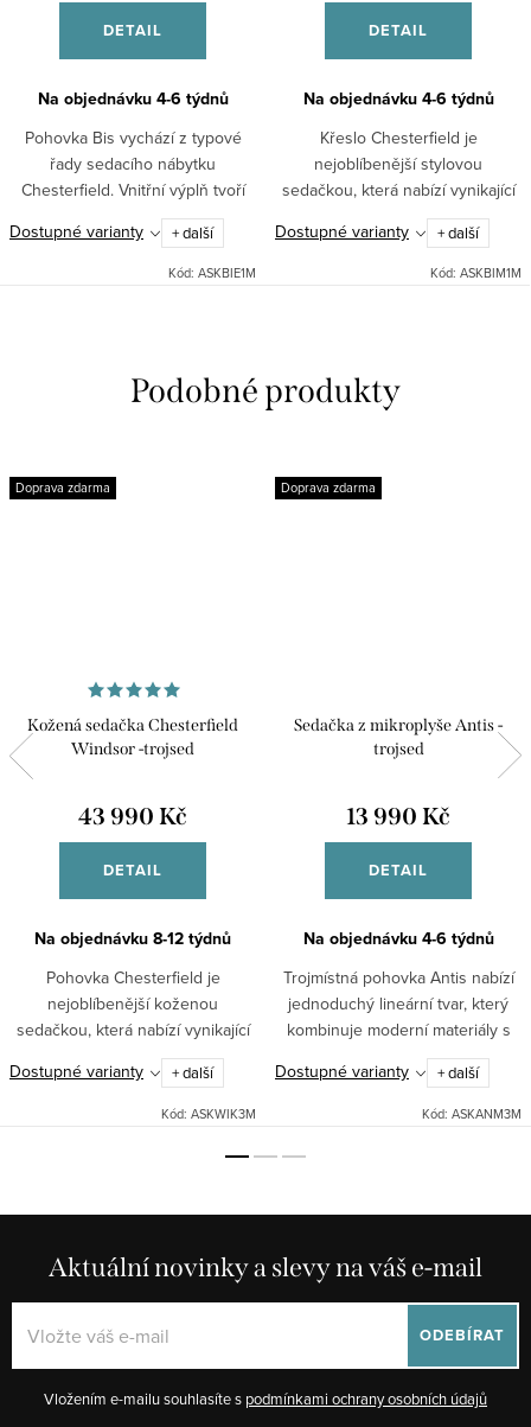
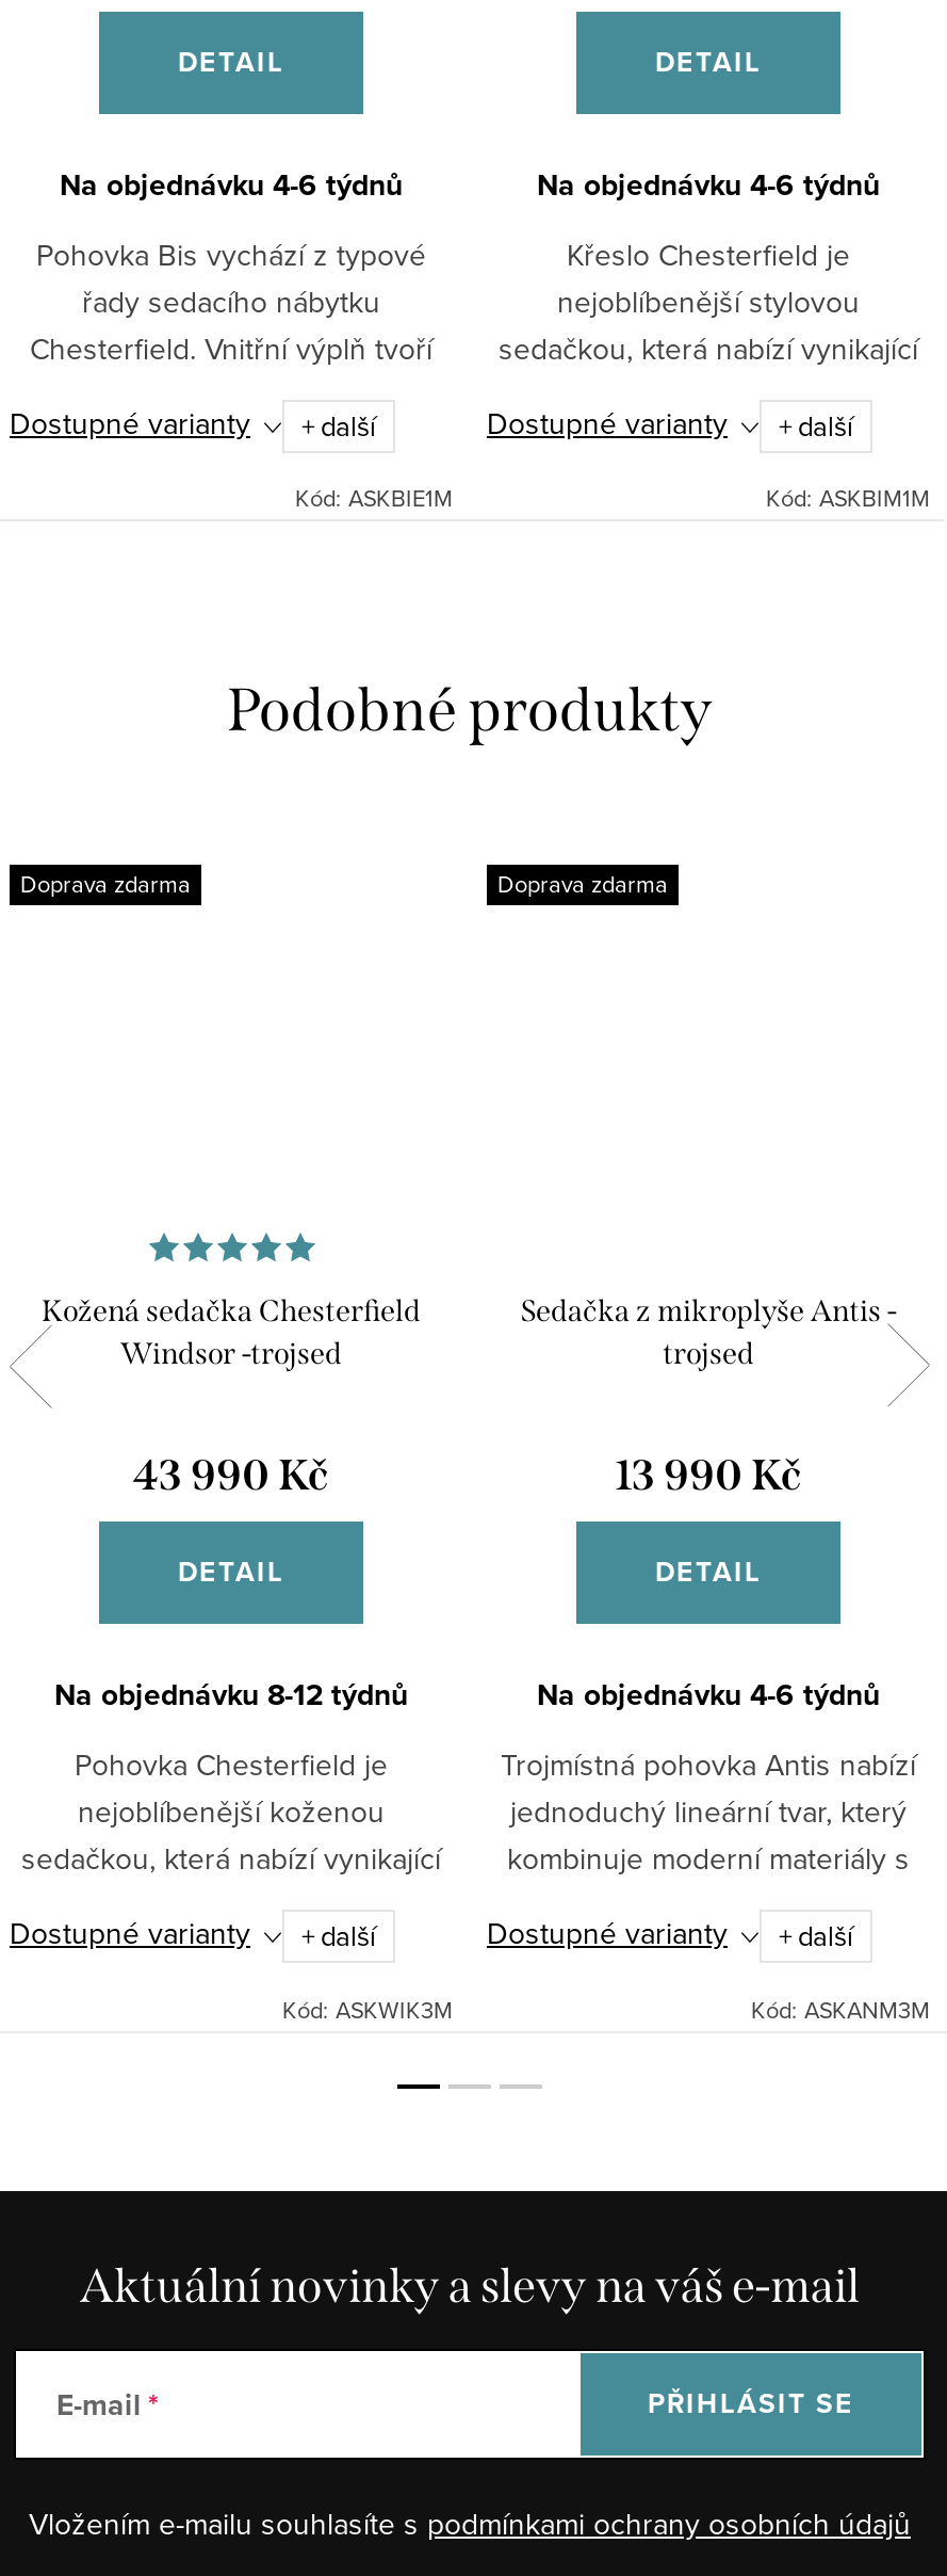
+ E-mail

- ODEBÍRAT
+ PŘIHLÁSIT SE
